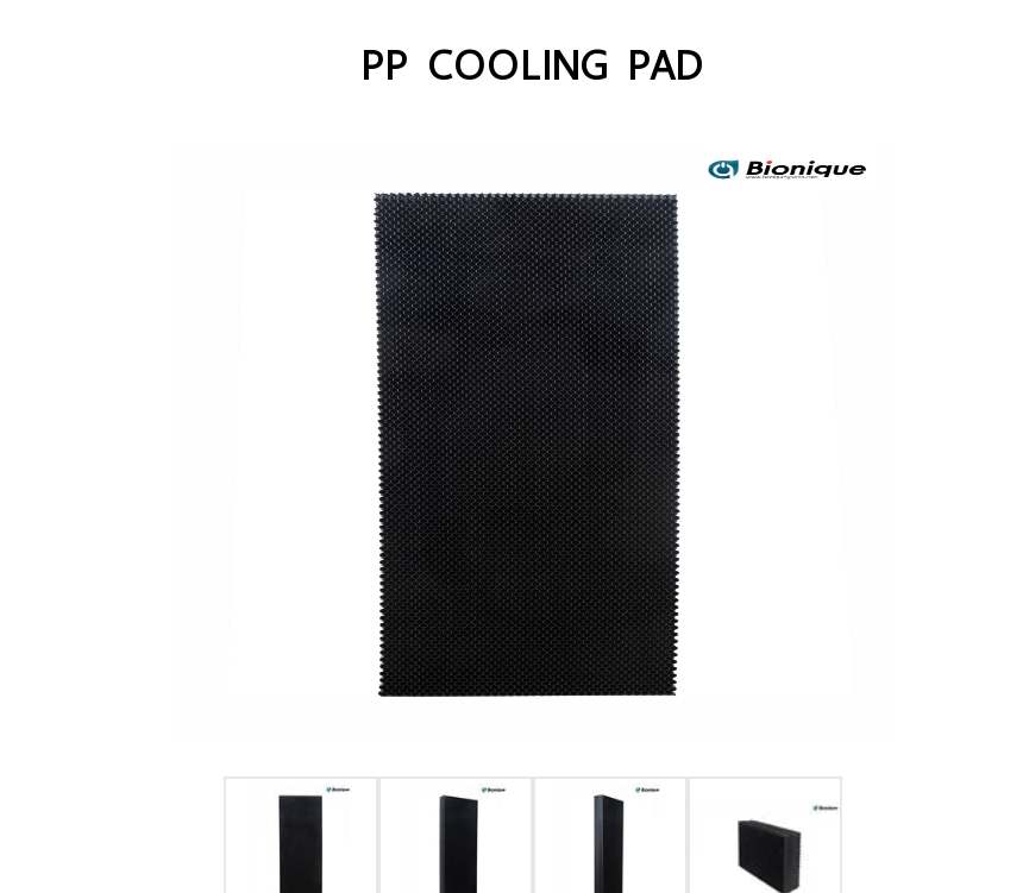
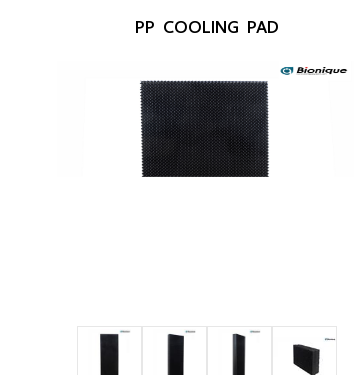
- [image]
